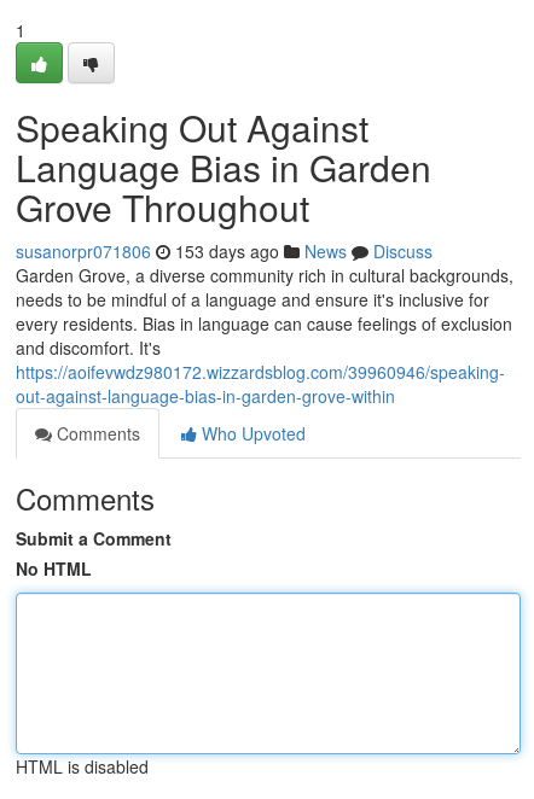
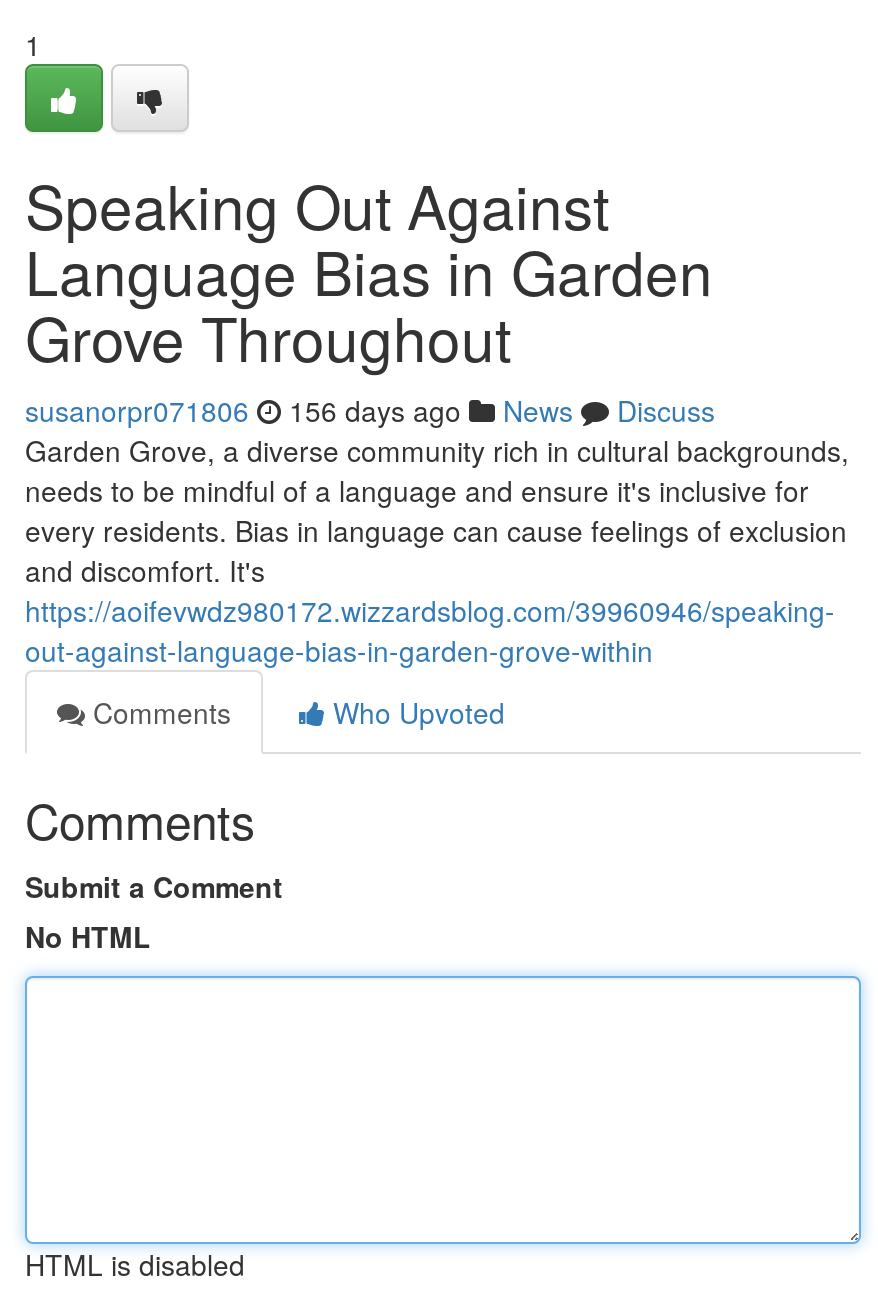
- susanorpr071806 153 days ago News Discuss
+ susanorpr071806 156 days ago News Discuss
